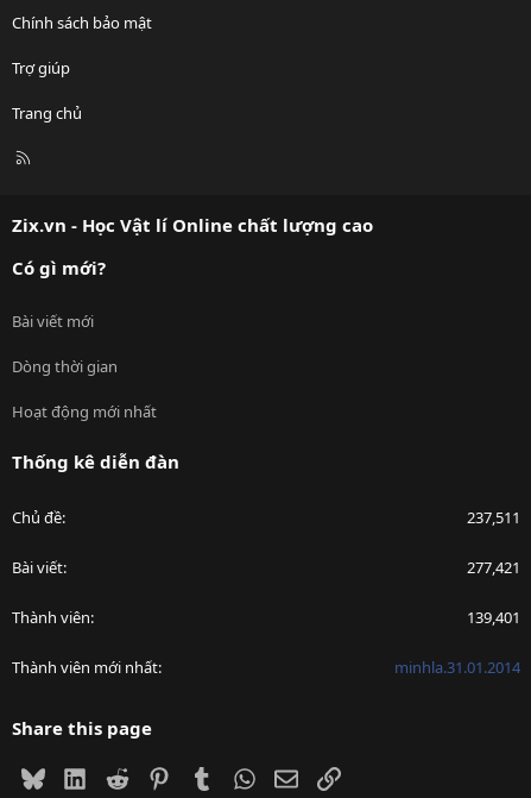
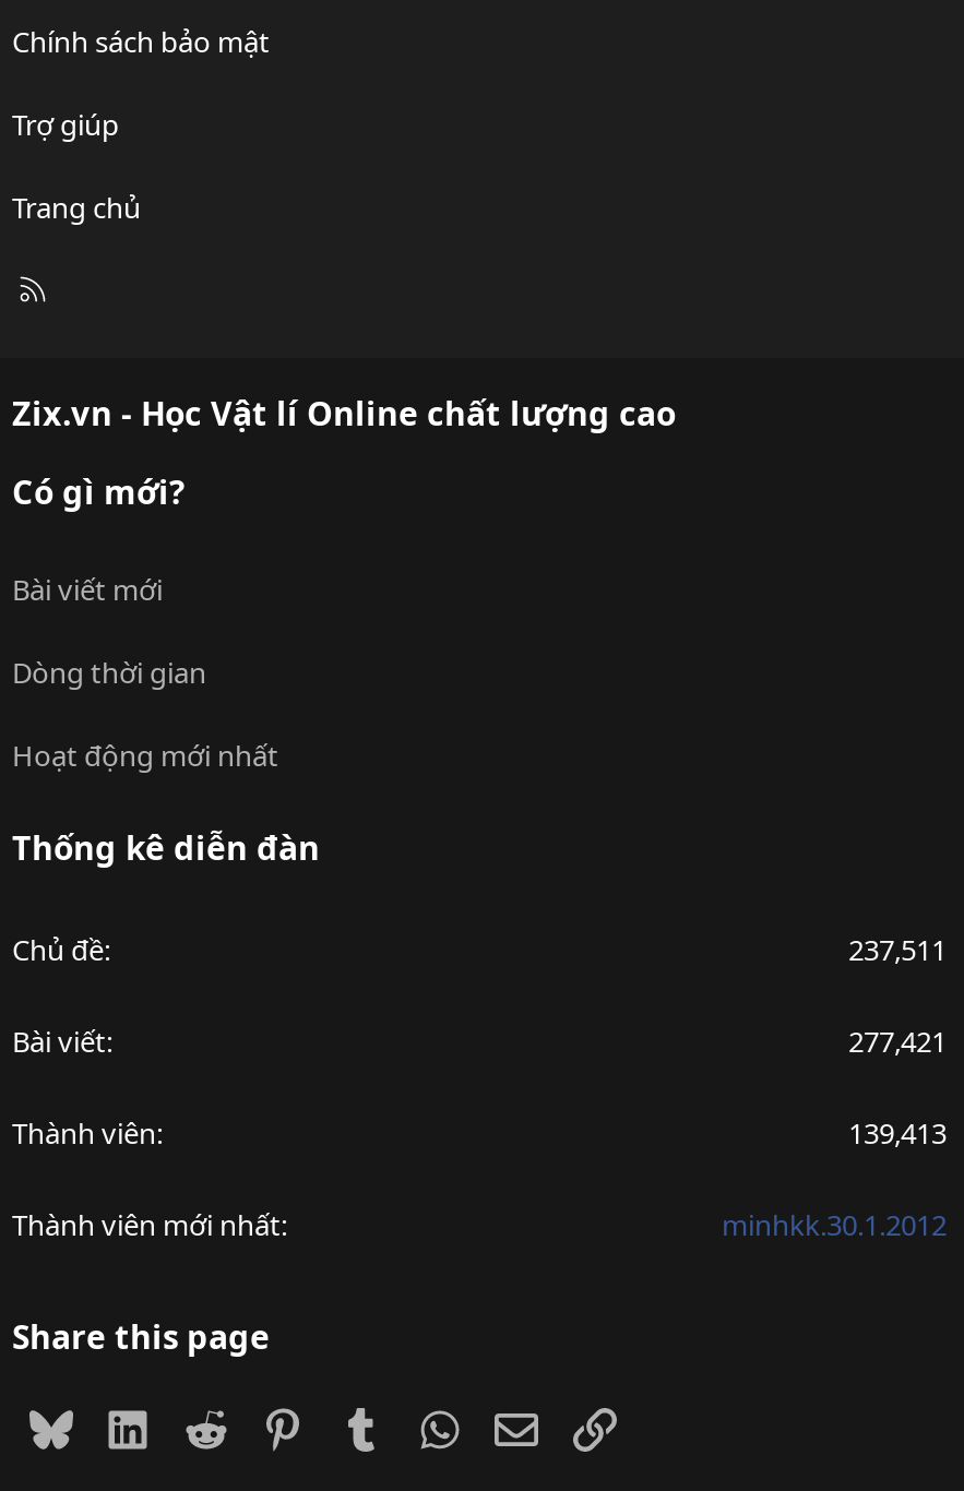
- 139,401
+ 139,413

- minhla.31.01.2014
+ minhkk.30.1.2012
